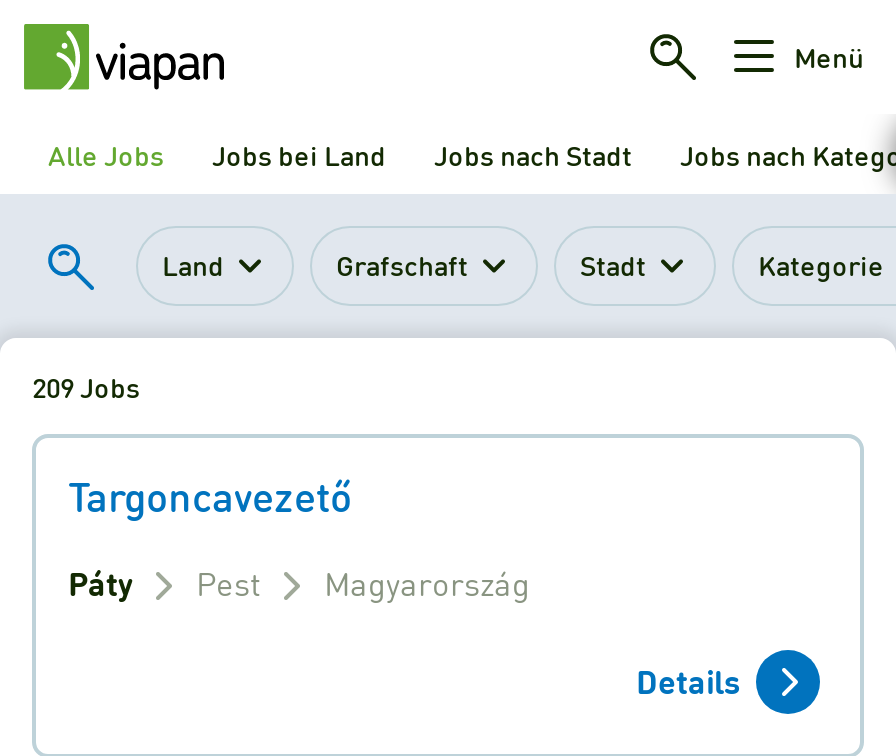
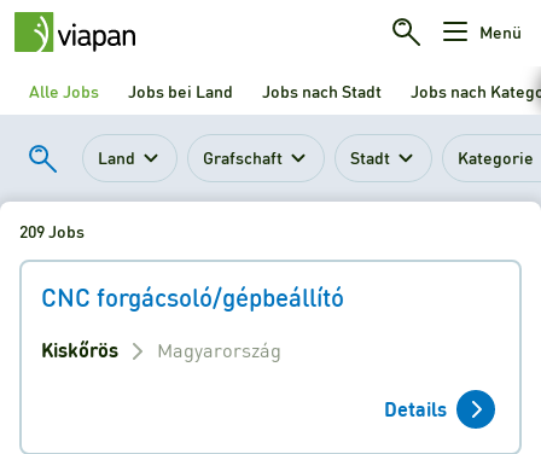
- Targoncavezető
+ CNC forgácsoló/gépbeállító

- Páty
- Pest
+ Kiskőrös
